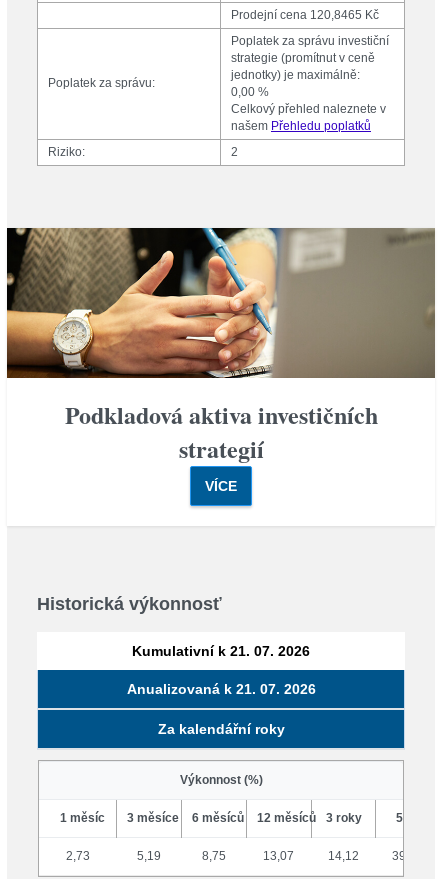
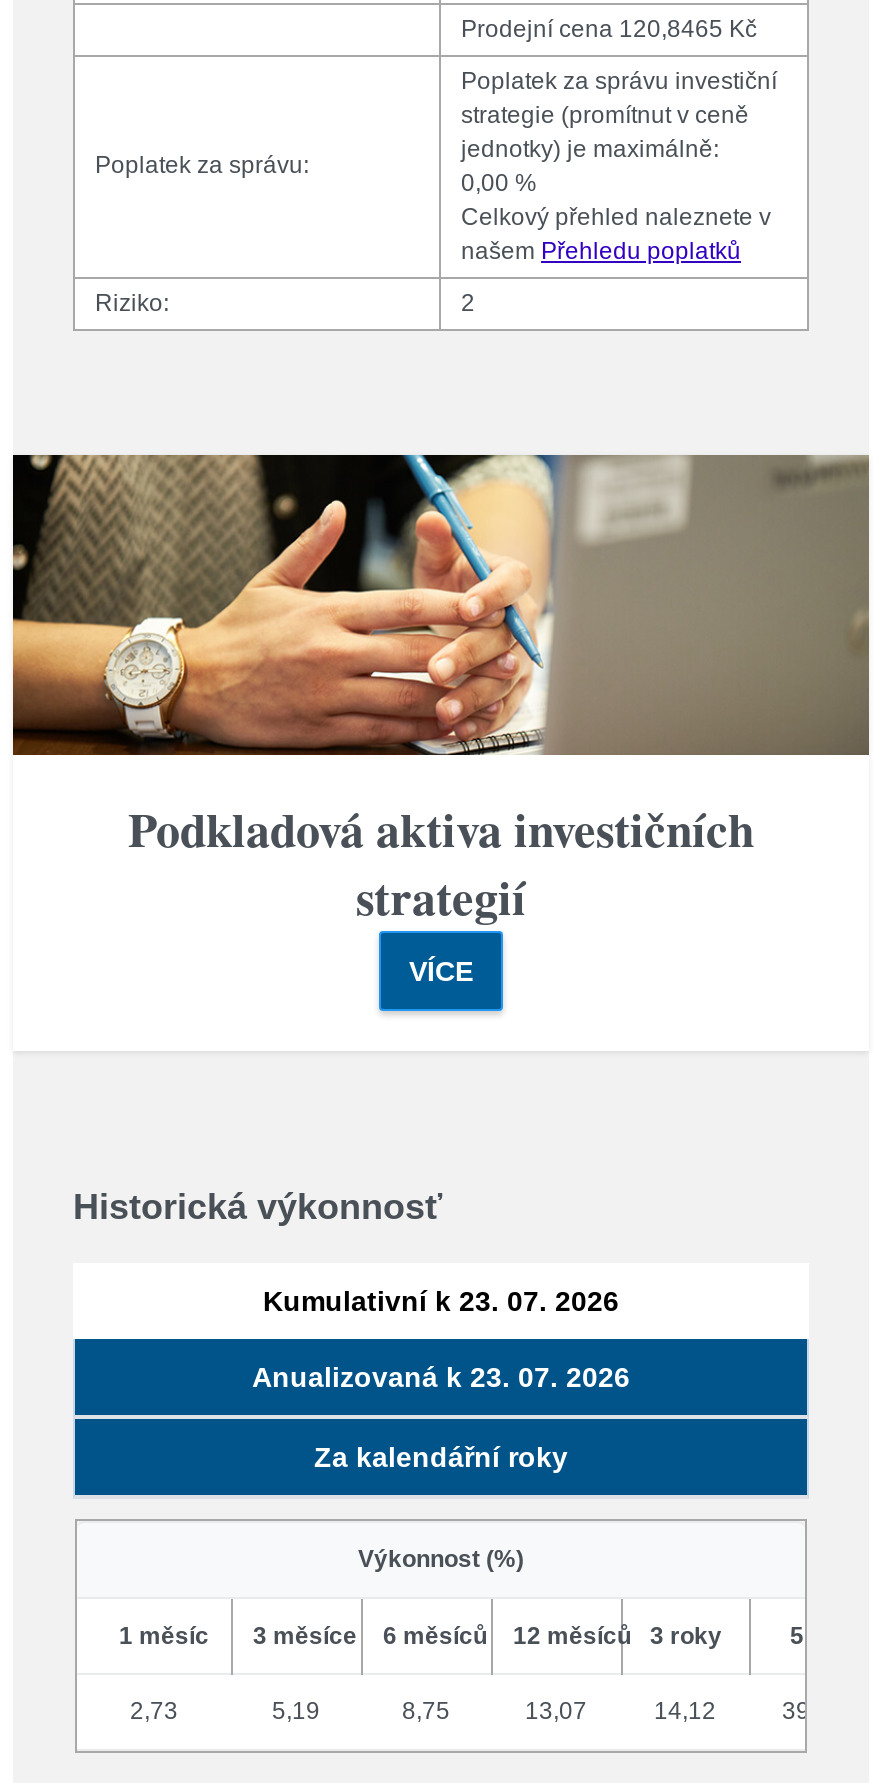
- Kumulativní k 21. 07. 2026
+ Kumulativní k 23. 07. 2026

- Anualizovaná k 21. 07. 2026
+ Anualizovaná k 23. 07. 2026
